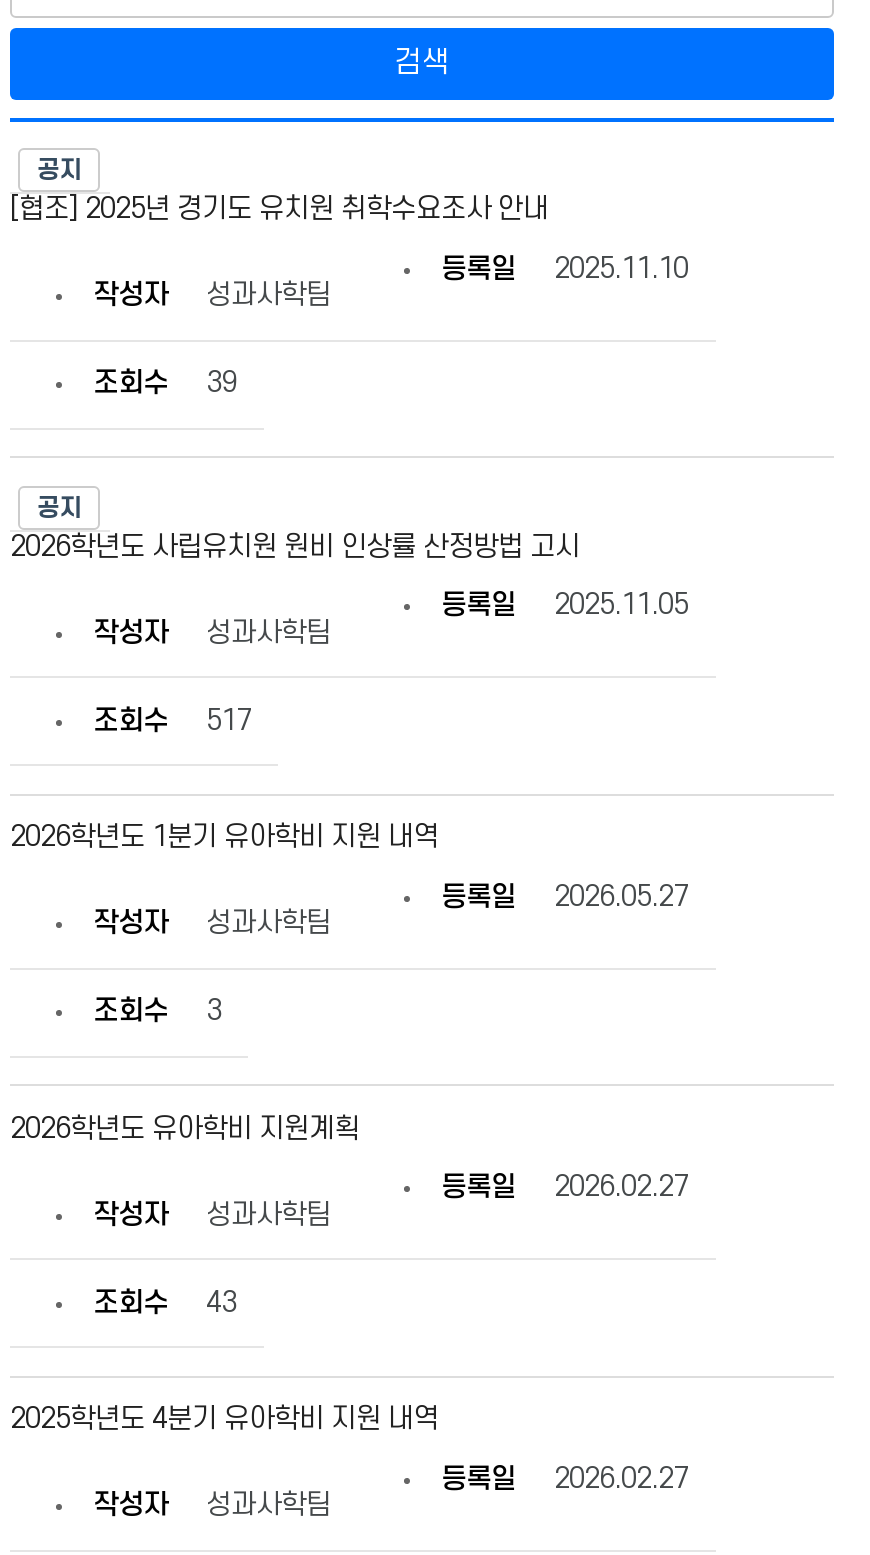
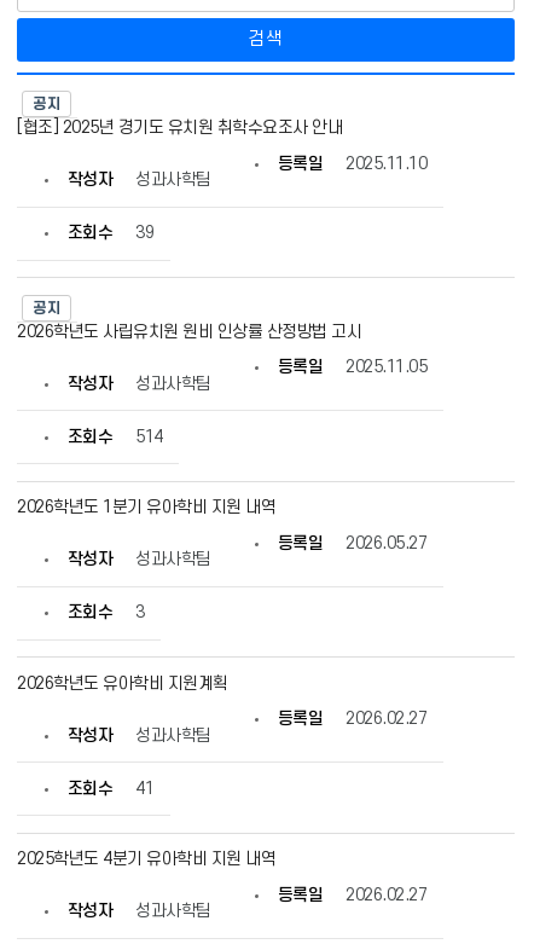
- 517
+ 514

- 43
+ 41
